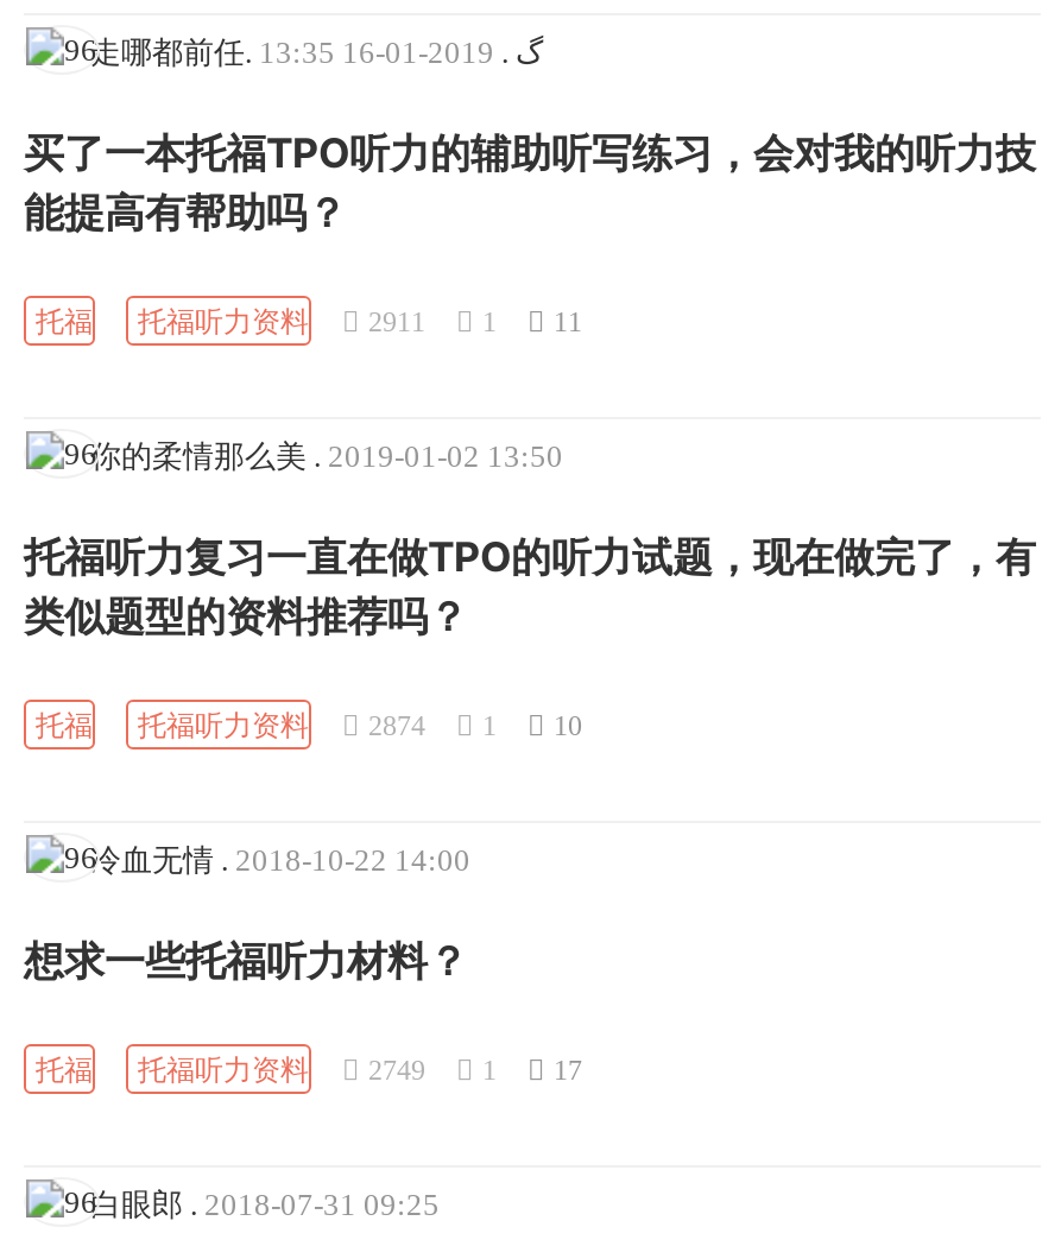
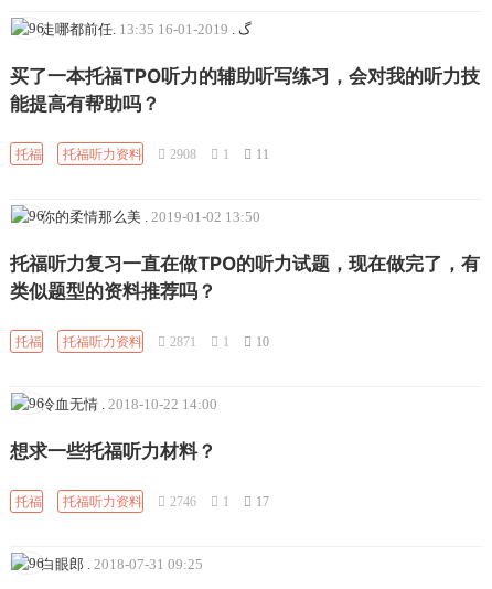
- 托福 托福听力资料 2911 1 11
+ 托福 托福听力资料 2908 1 11

- 托福 托福听力资料 2874 1 10
+ 托福 托福听力资料 2871 1 10

- 托福 托福听力资料 2749 1 17
+ 托福 托福听力资料 2746 1 17
